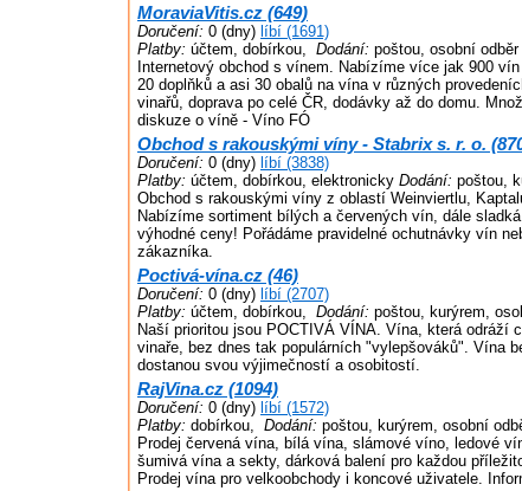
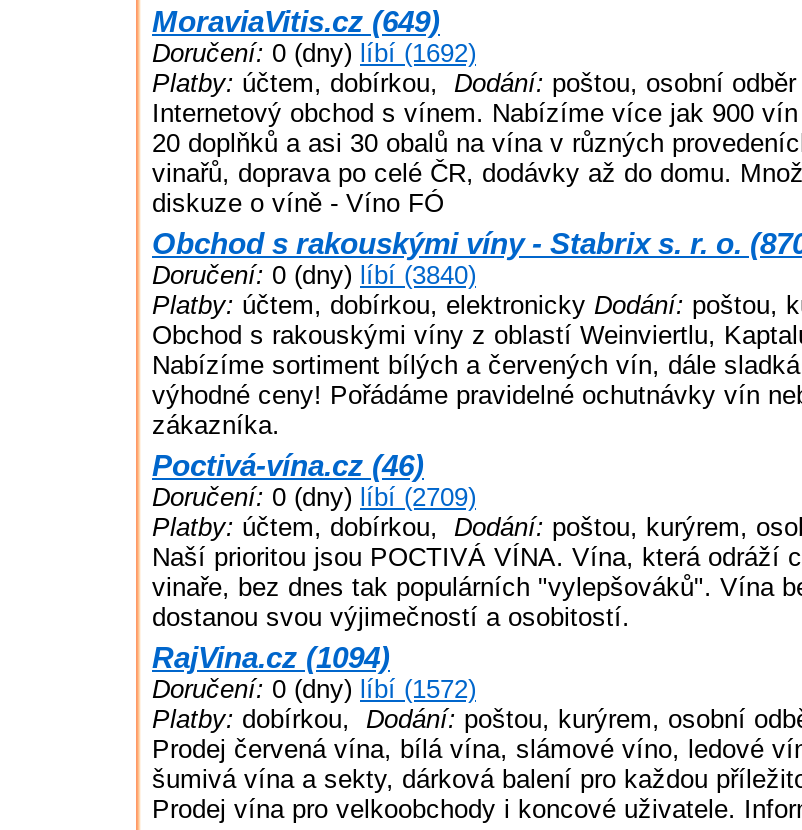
- Doručení: 0 (dny) líbí (1691)
+ Doručení: 0 (dny) líbí (1692)

- Doručení: 0 (dny) líbí (3838)
+ Doručení: 0 (dny) líbí (3840)

- Doručení: 0 (dny) líbí (2707)
+ Doručení: 0 (dny) líbí (2709)
